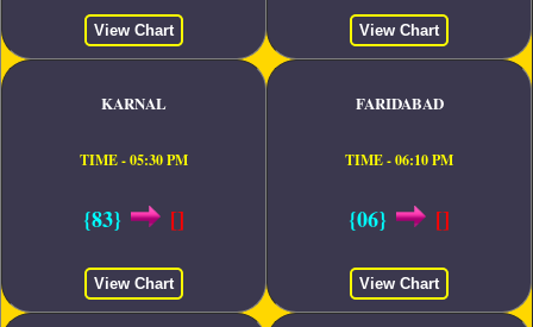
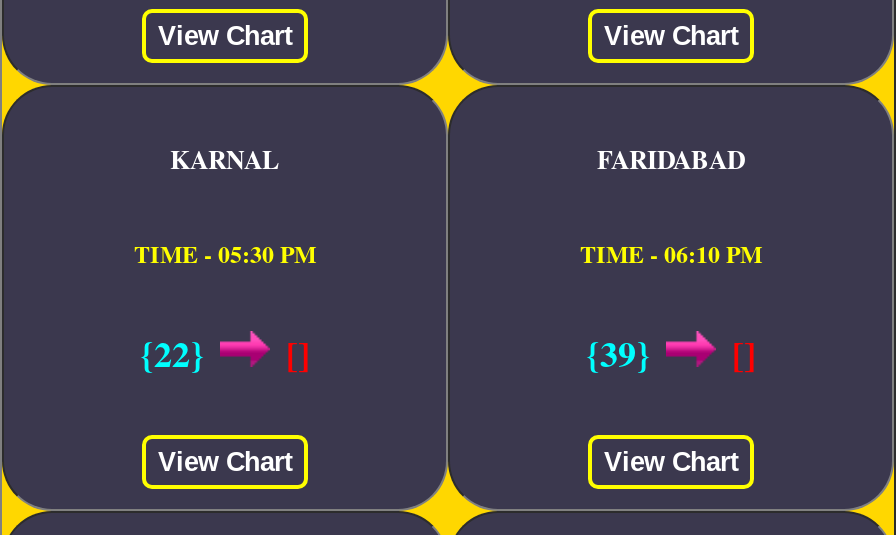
- {83}
+ {22}

- {06}
+ {39}
